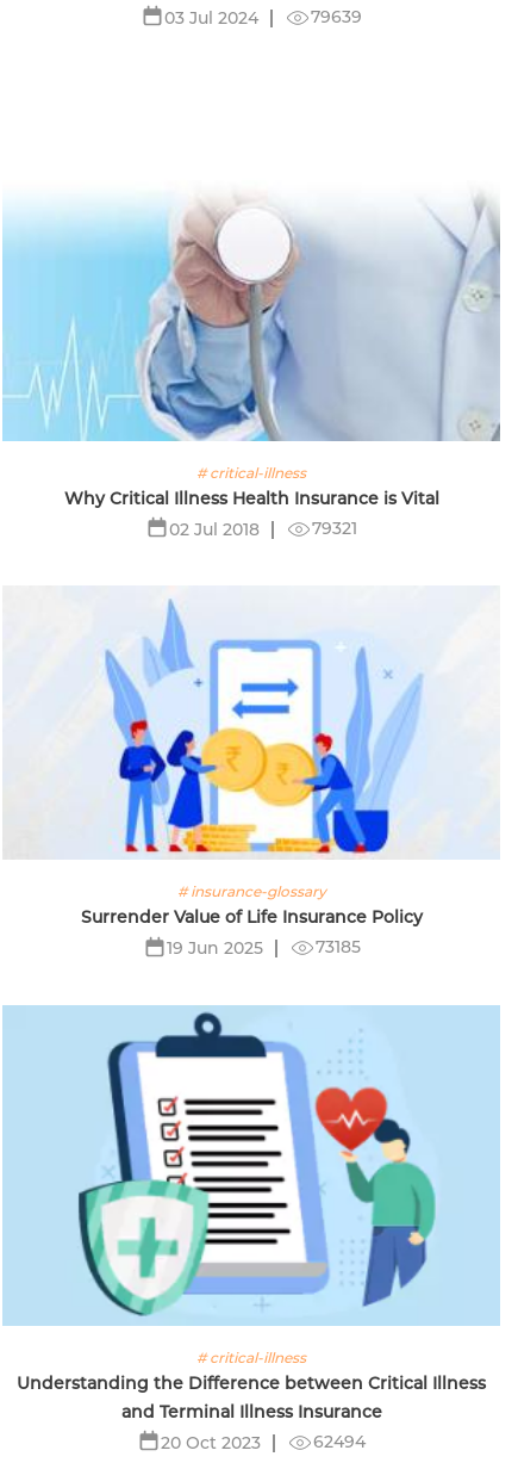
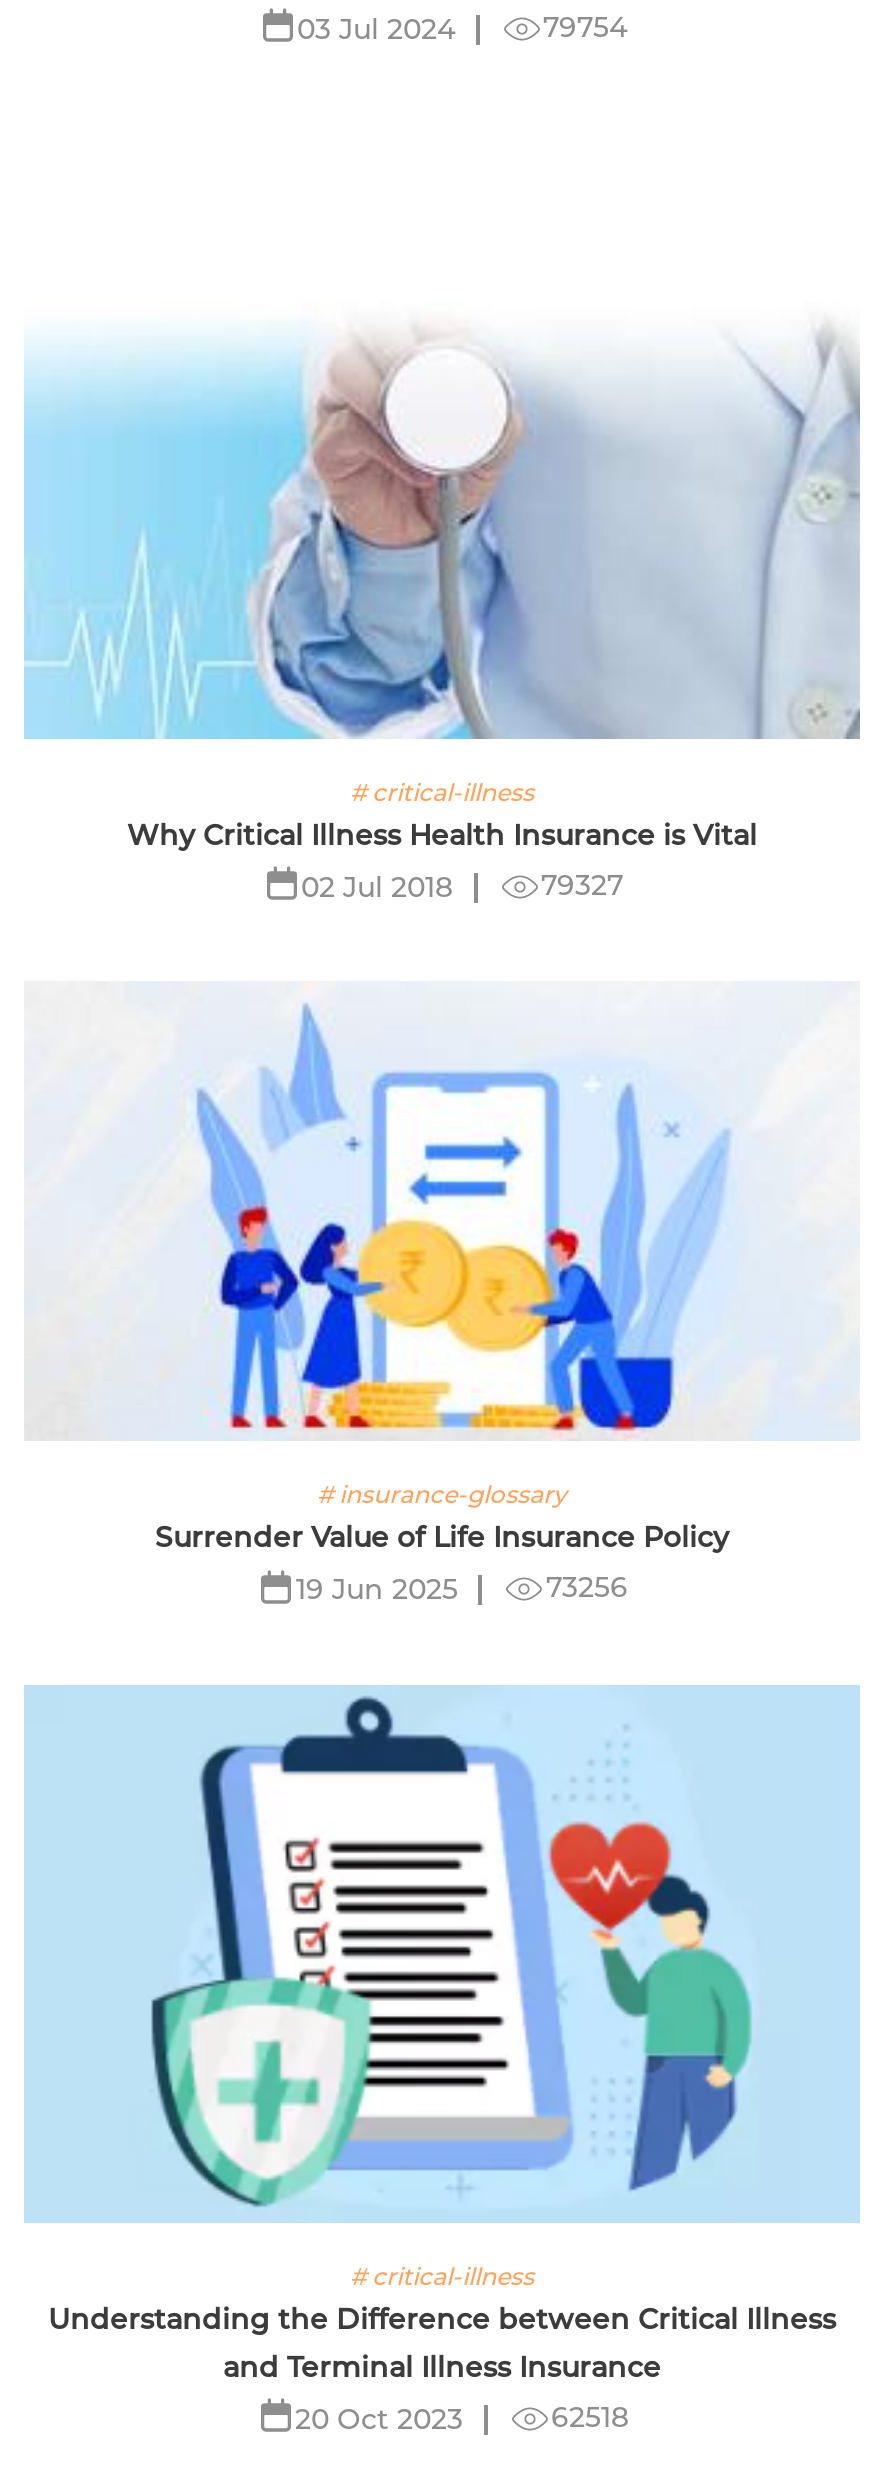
- 79639
+ 79754

- 79321
+ 79327

- 73185
+ 73256

- 62494
+ 62518
